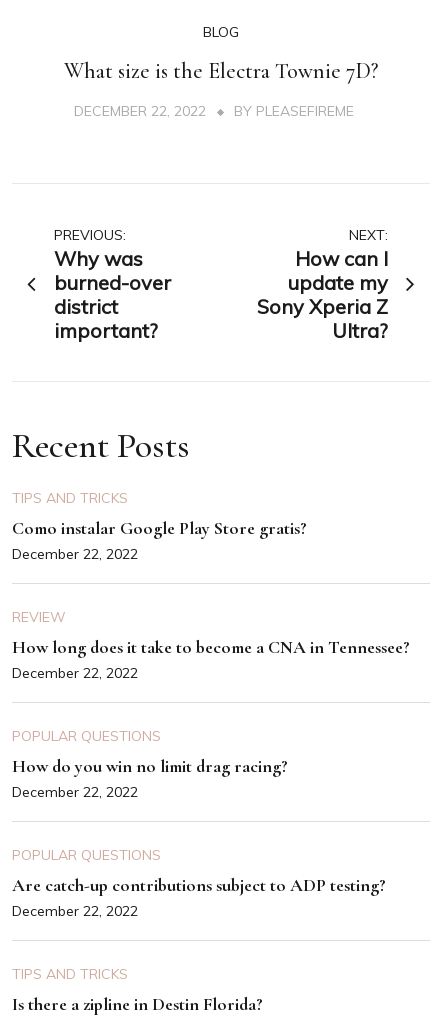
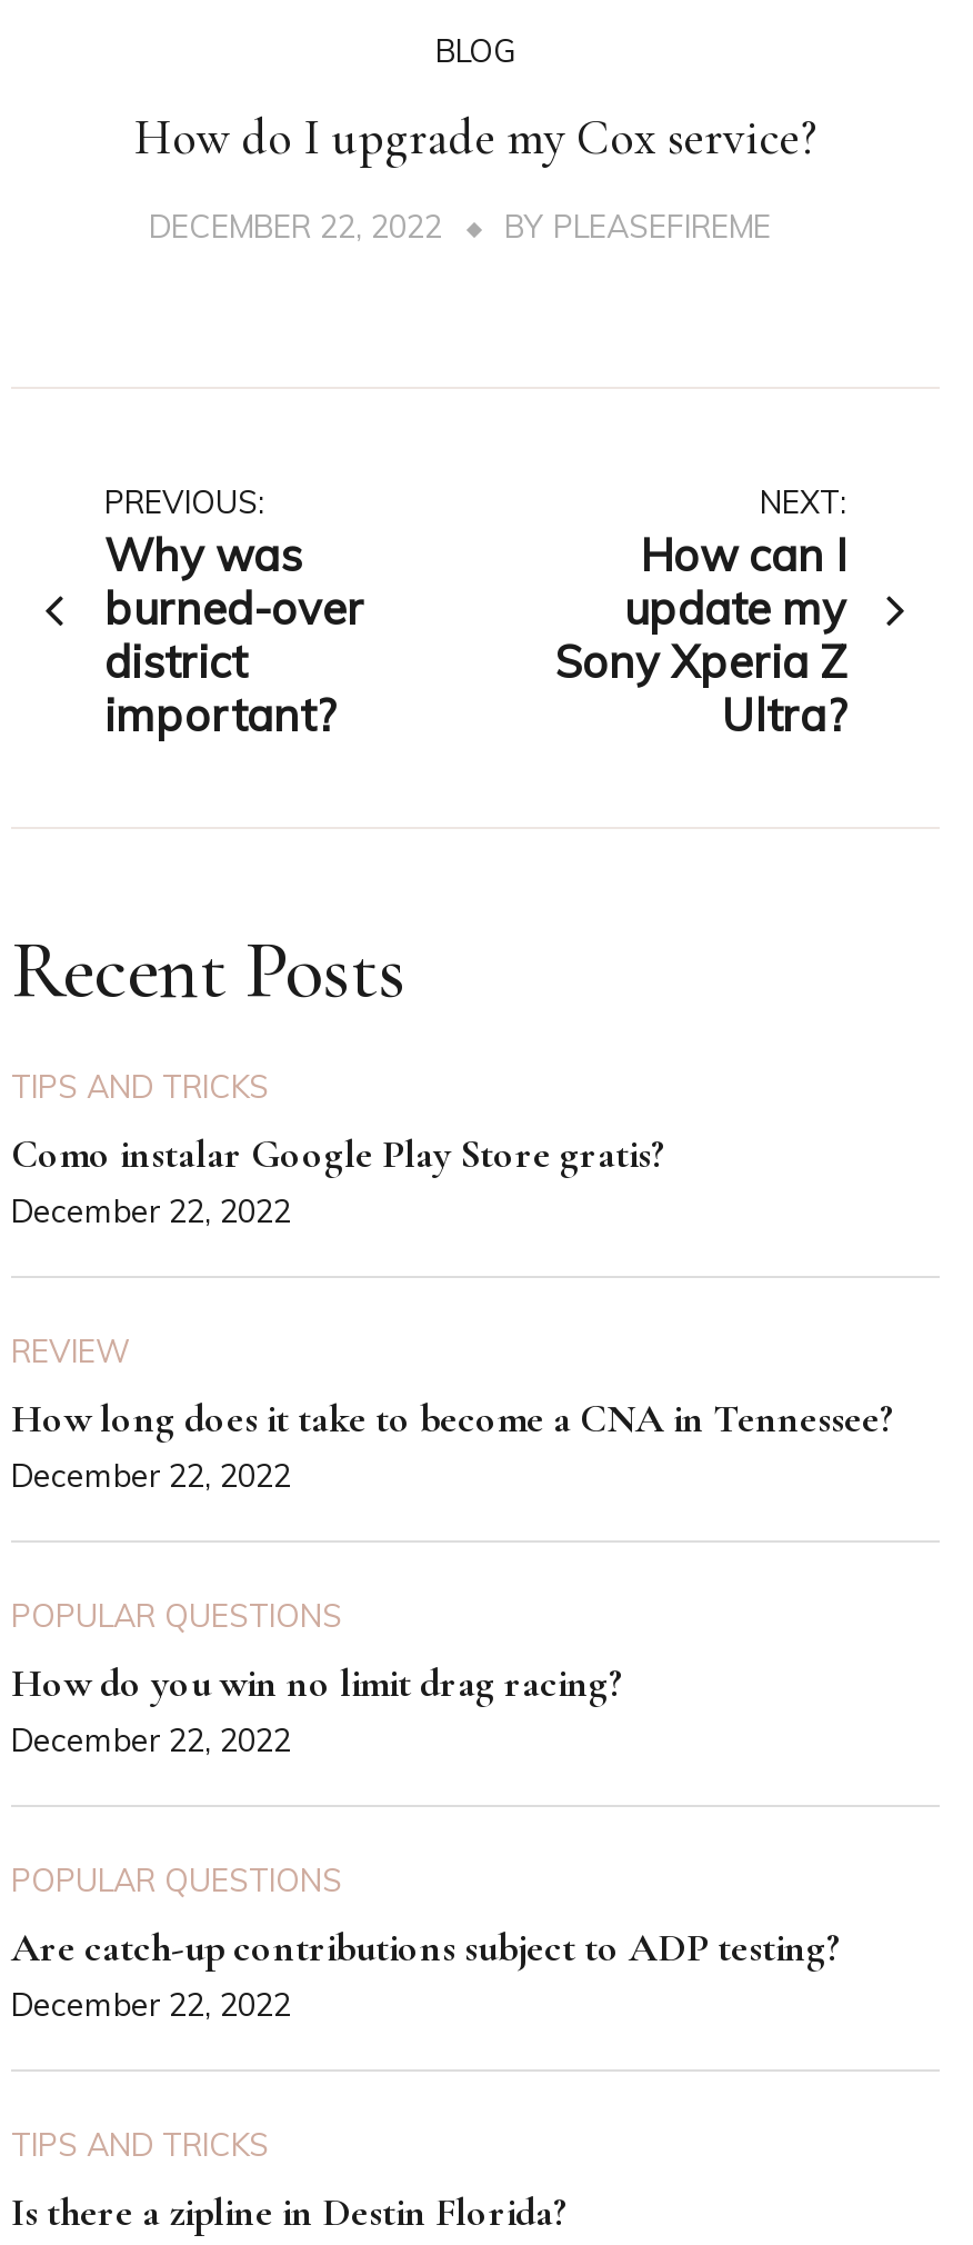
- What size is the Electra Townie 7D?
+ How do I upgrade my Cox service?
